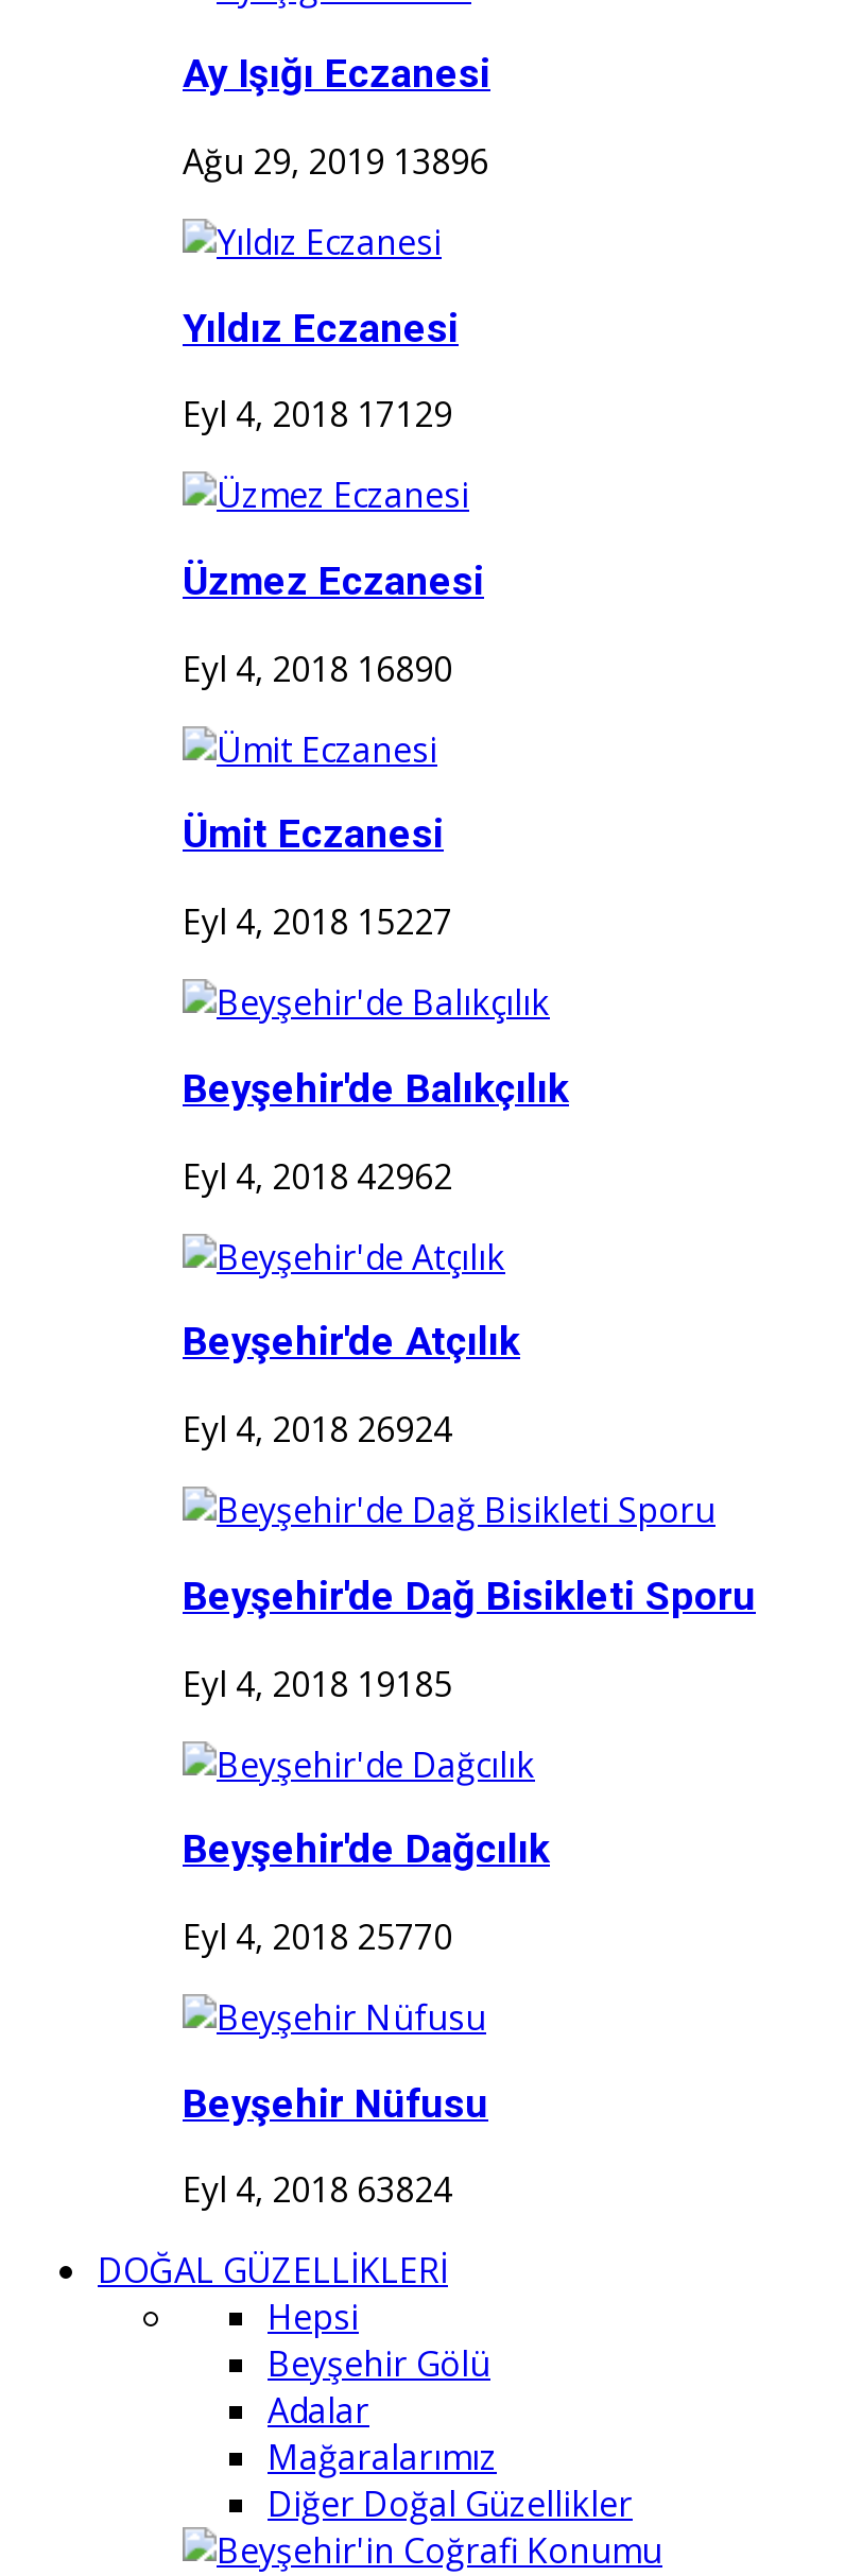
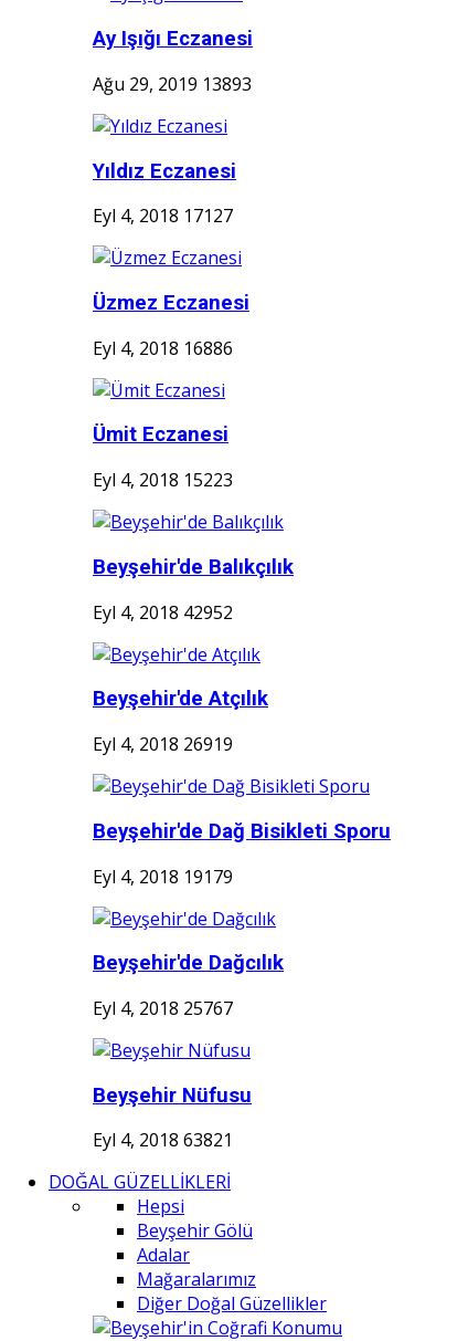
- Ağu 29, 2019 13896
+ Ağu 29, 2019 13893

- Eyl 4, 2018 17129
+ Eyl 4, 2018 17127

- Eyl 4, 2018 16890
+ Eyl 4, 2018 16886

- Eyl 4, 2018 15227
+ Eyl 4, 2018 15223

- Eyl 4, 2018 42962
+ Eyl 4, 2018 42952

- Eyl 4, 2018 26924
+ Eyl 4, 2018 26919

- Eyl 4, 2018 19185
+ Eyl 4, 2018 19179

- Eyl 4, 2018 25770
+ Eyl 4, 2018 25767

- Eyl 4, 2018 63824
+ Eyl 4, 2018 63821
